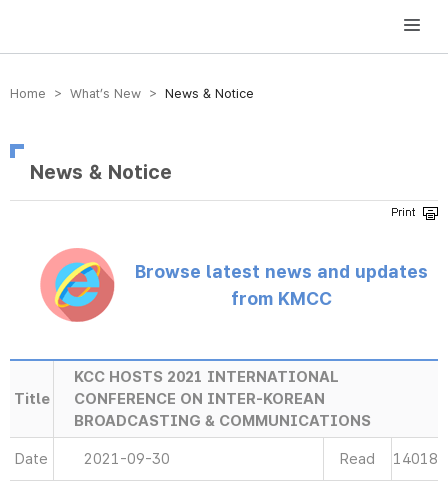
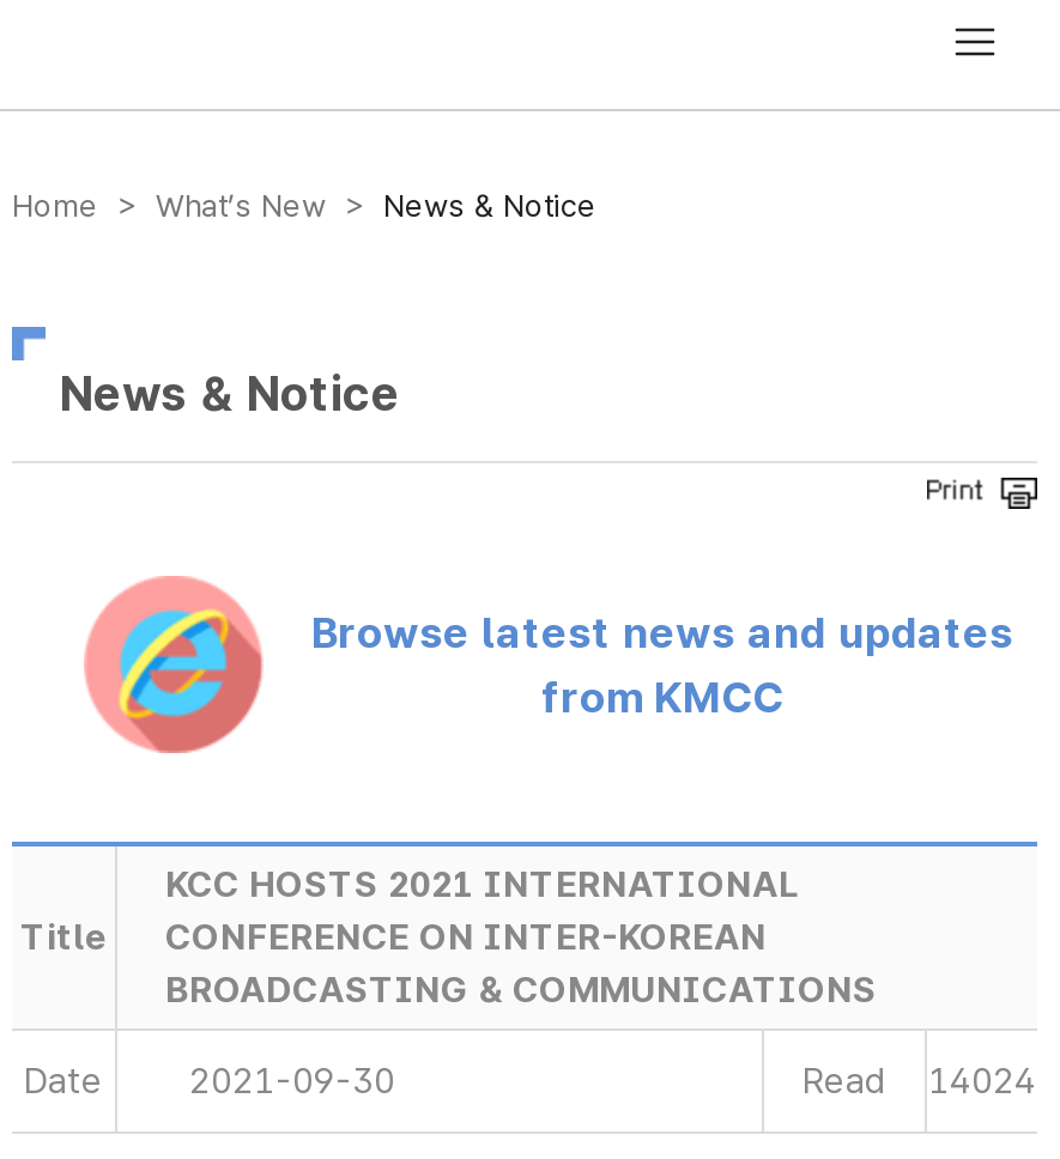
- Read 14018
+ Read 14024
